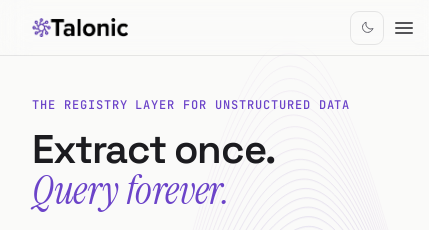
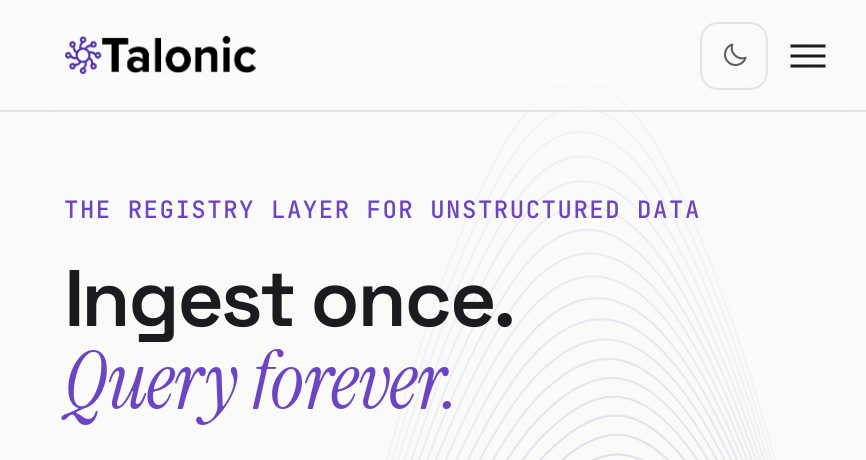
- Extract once.
+ Ingest once.
